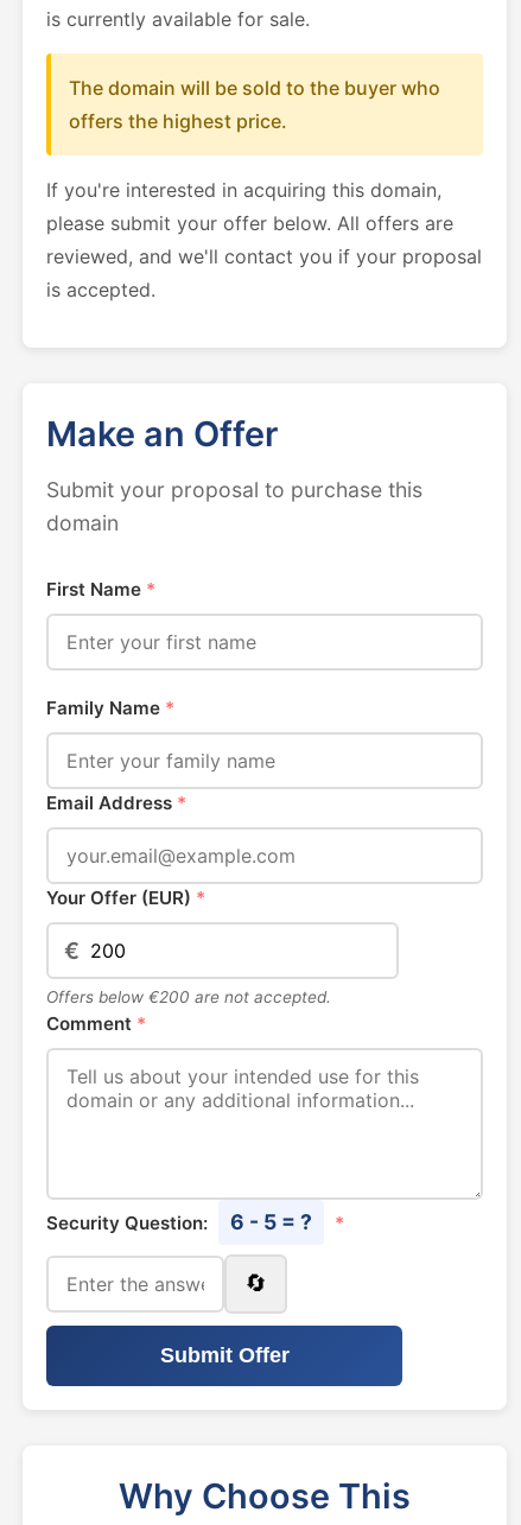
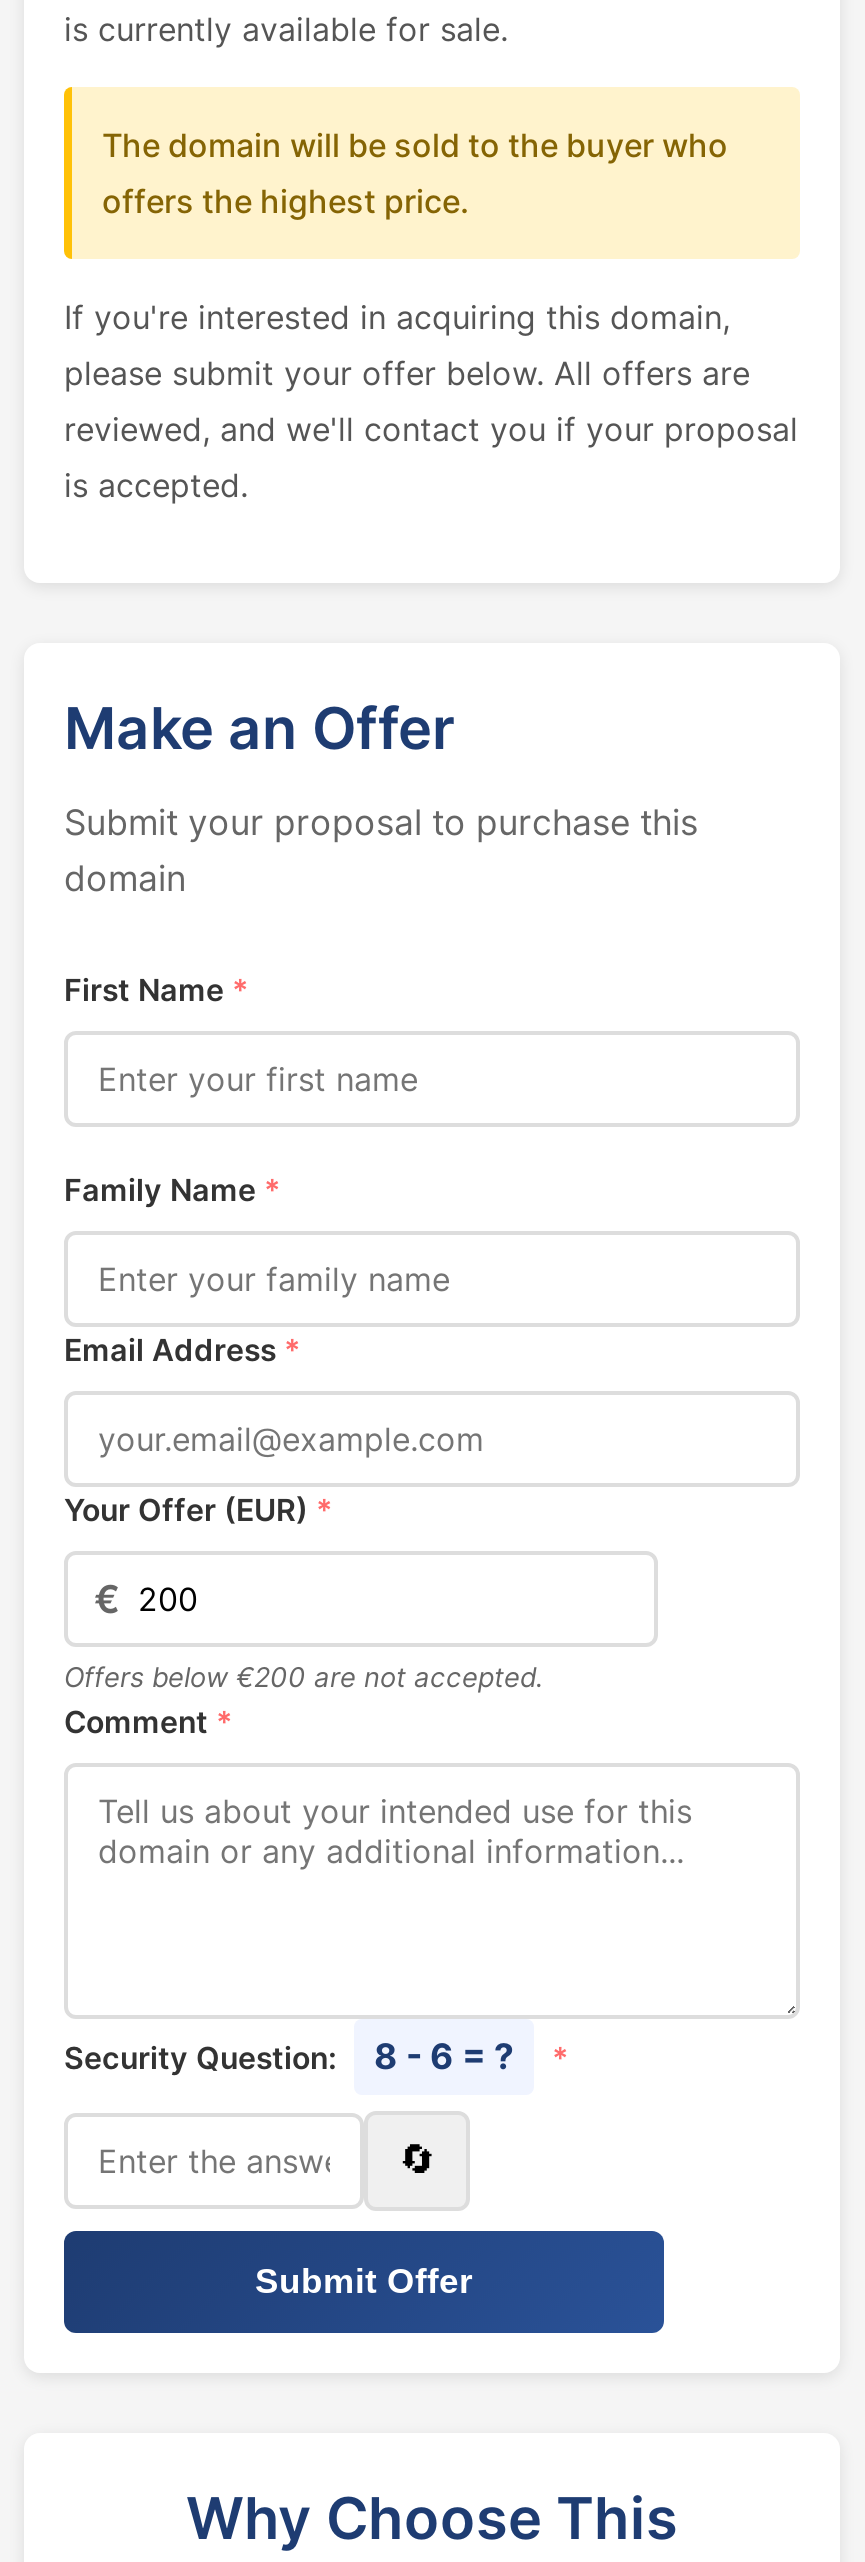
- 6 - 5 = ?
+ 8 - 6 = ?
